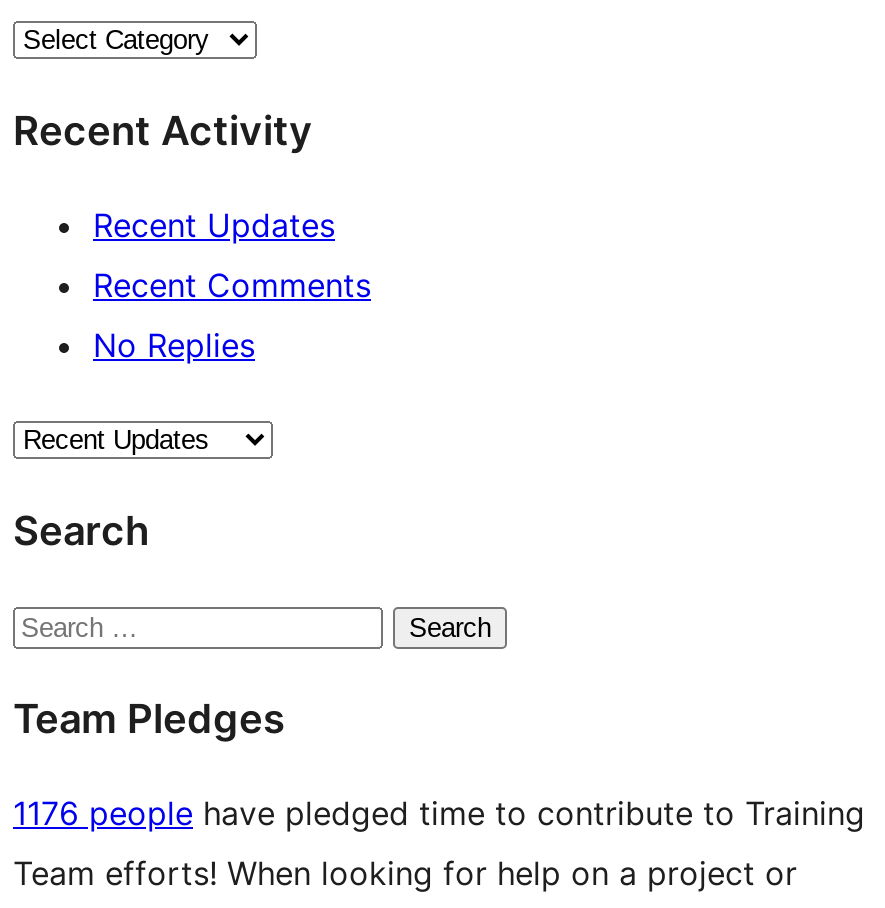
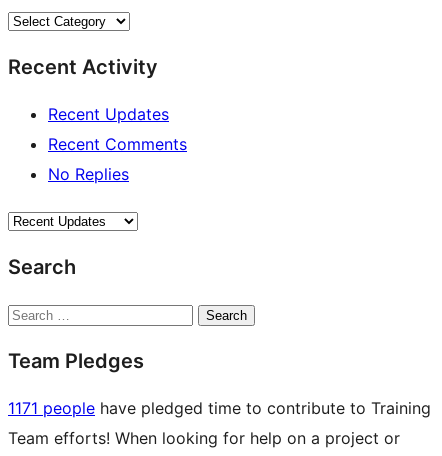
- 1176 people have pledged time to contribute to Training
+ 1171 people have pledged time to contribute to Training
